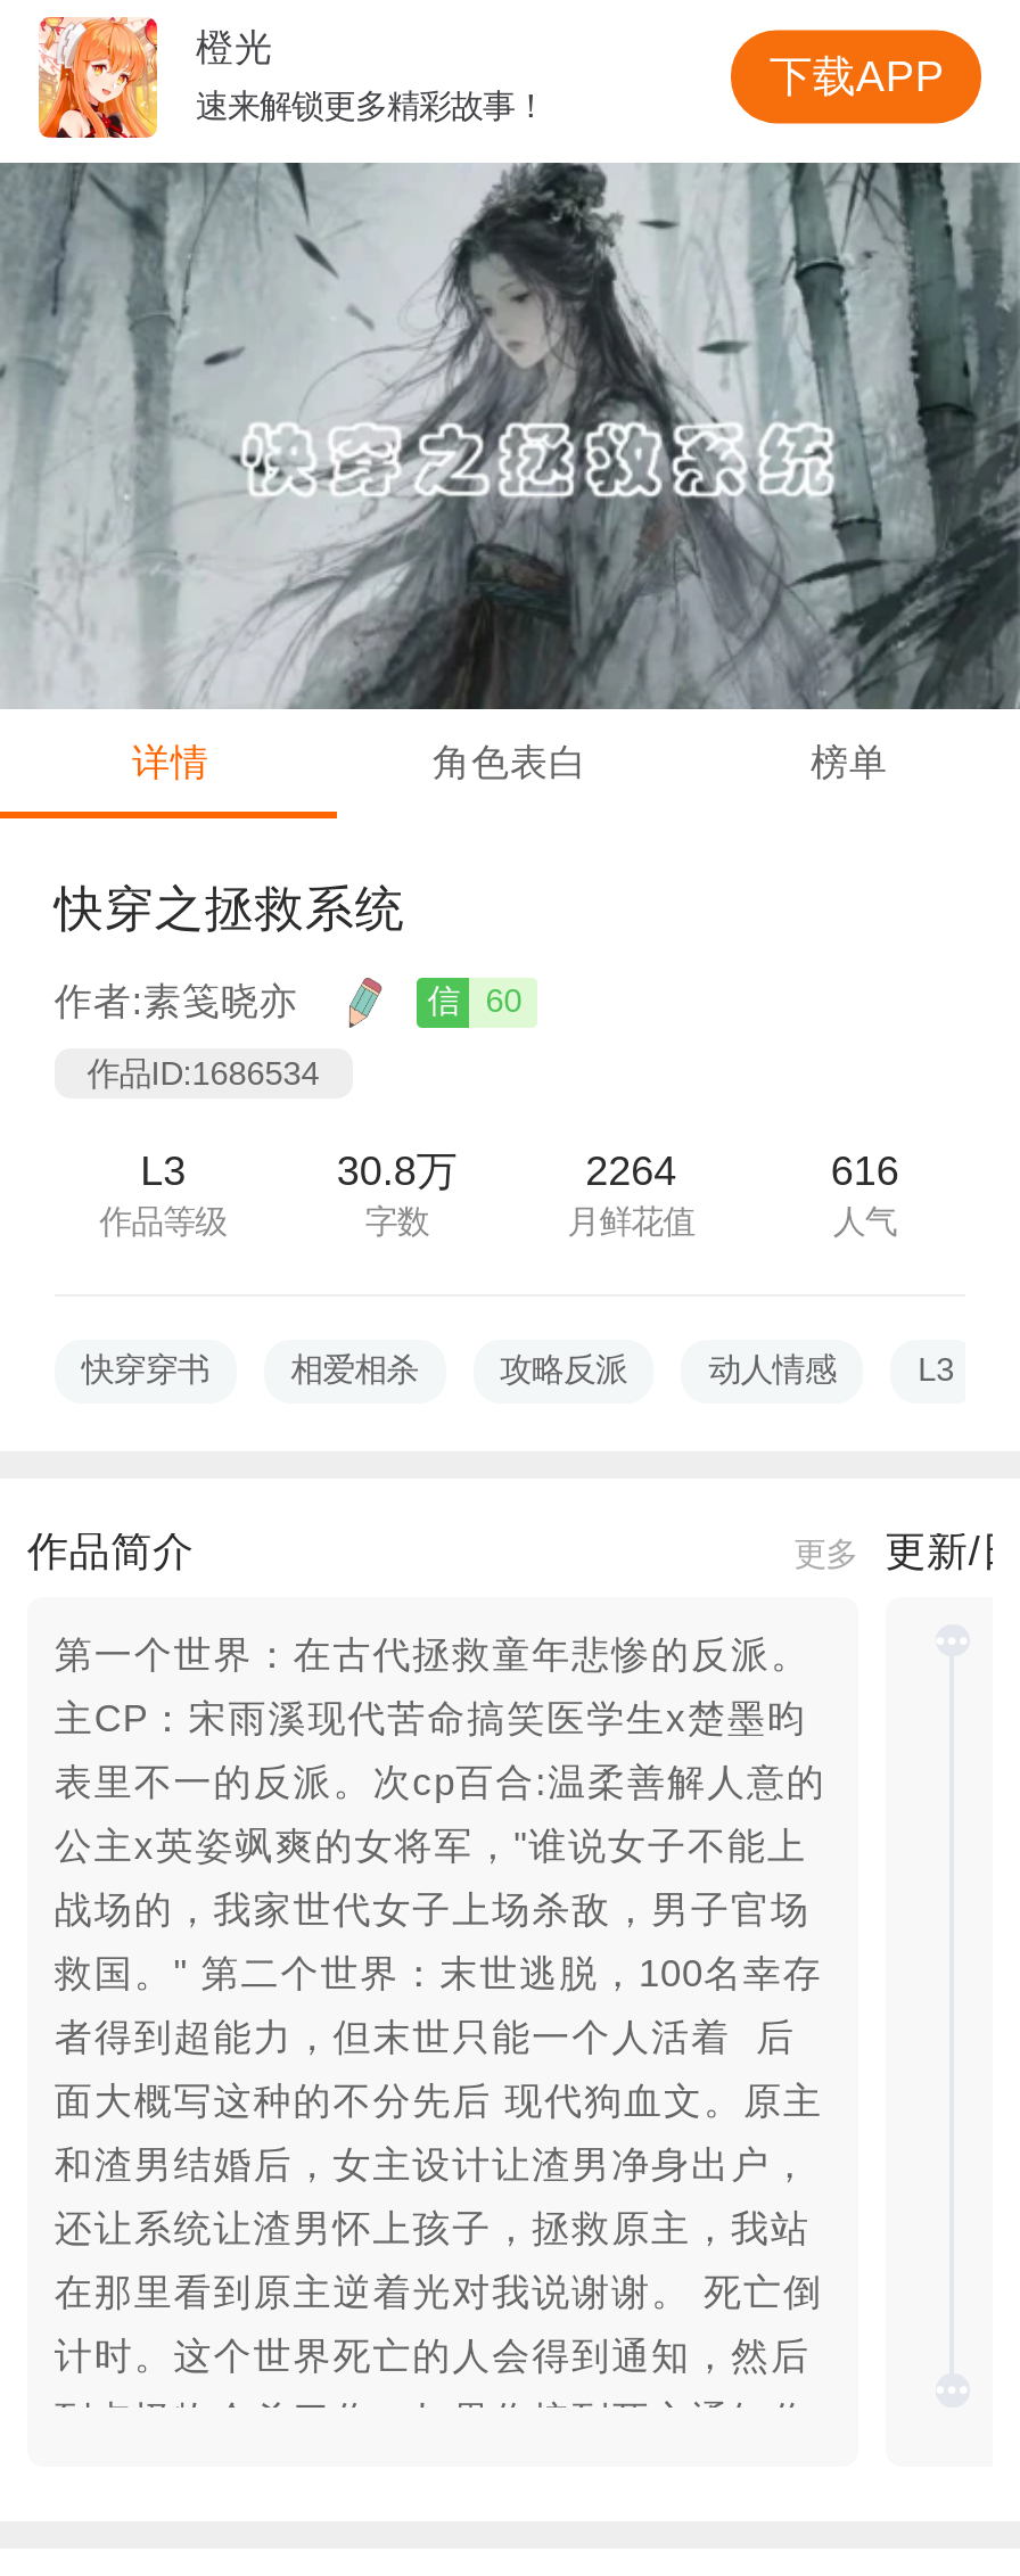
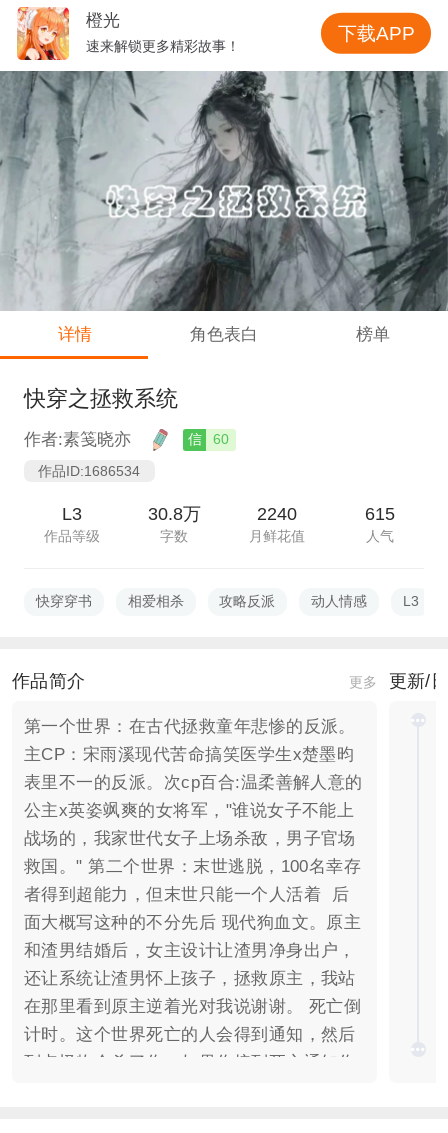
- 2264
+ 2240

- 616
+ 615
